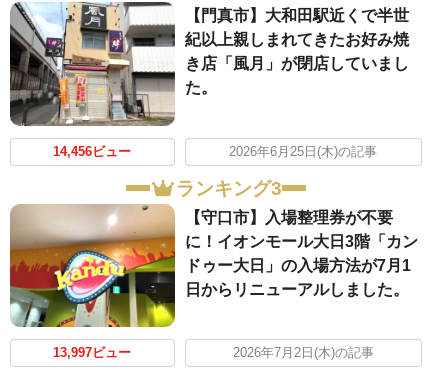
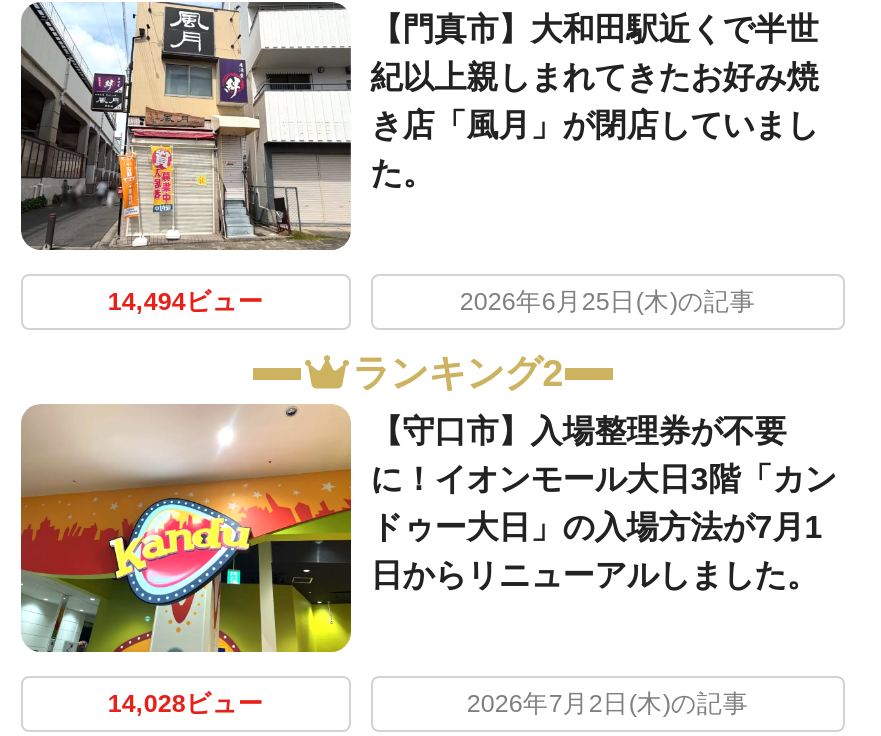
- 14,456ビュー
+ 14,494ビュー

- ランキング3
+ ランキング2

- 13,997ビュー
+ 14,028ビュー
